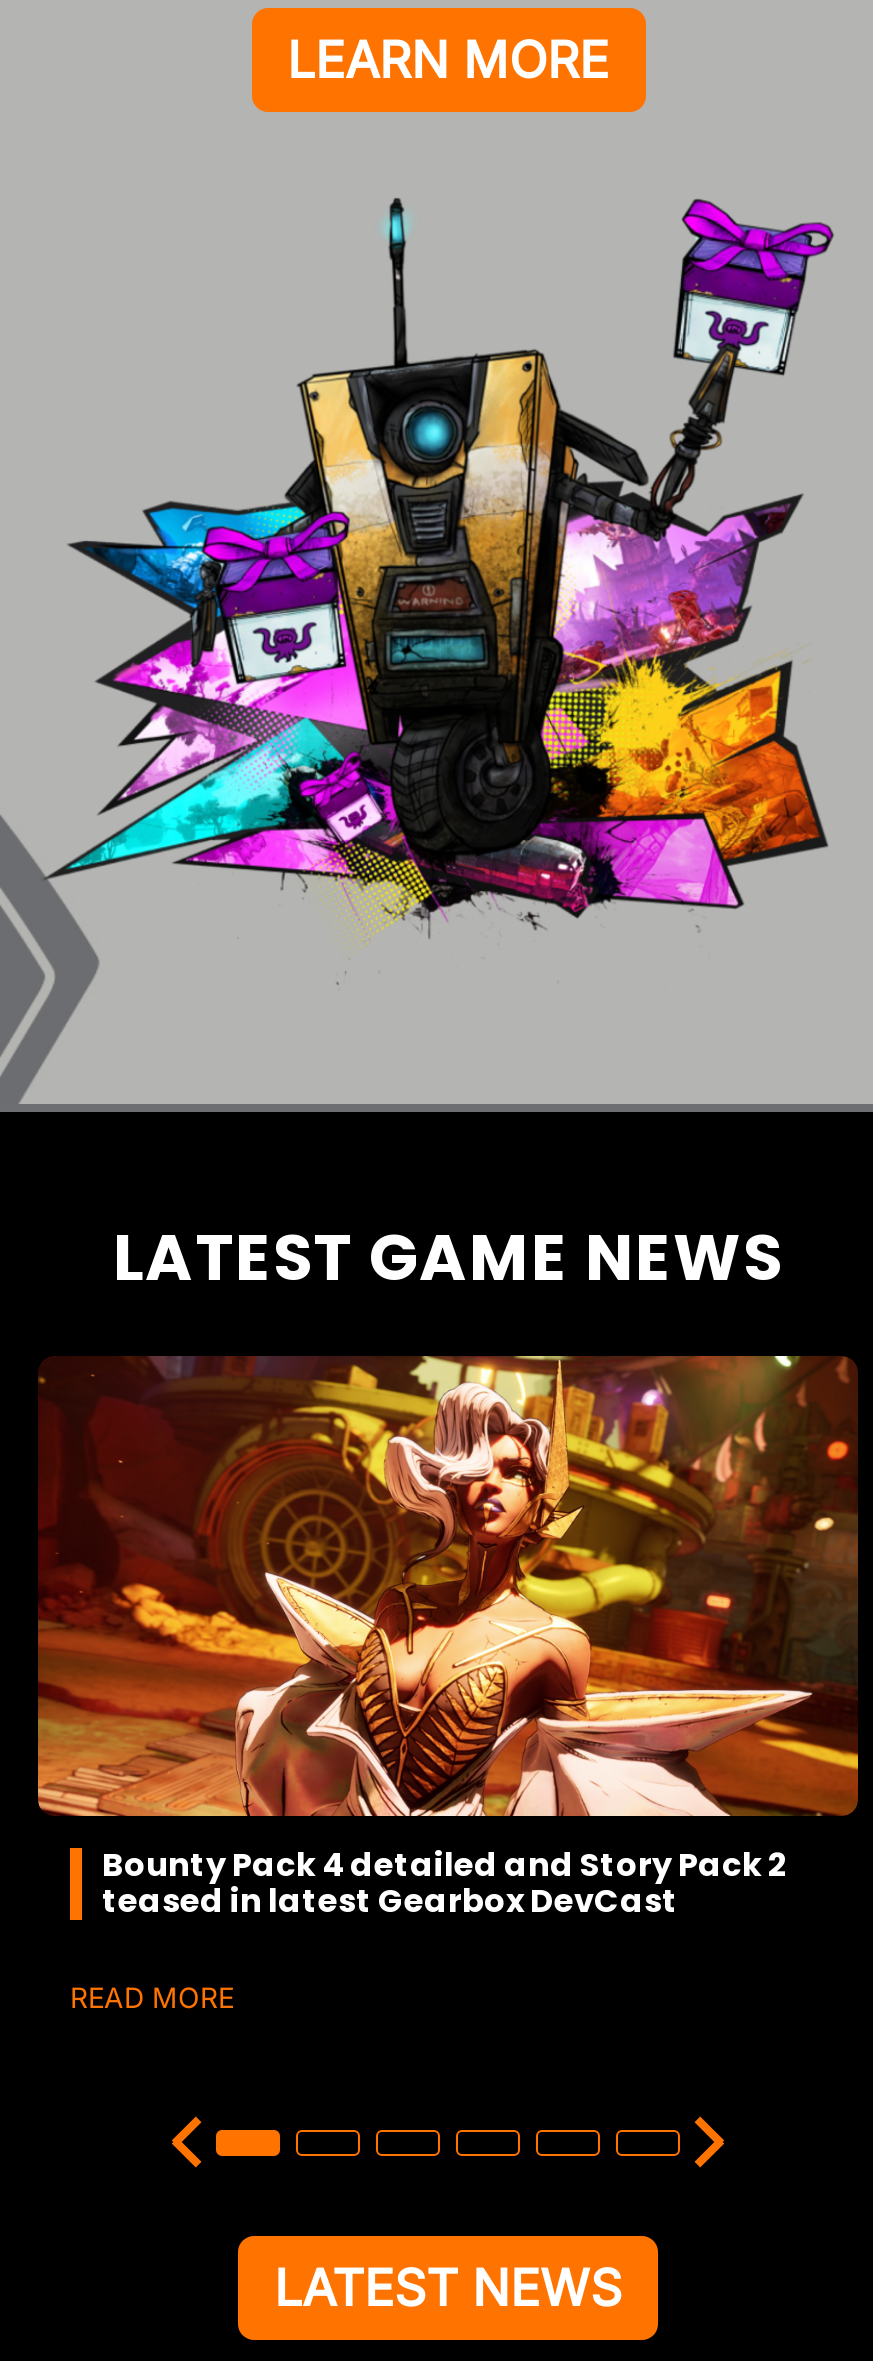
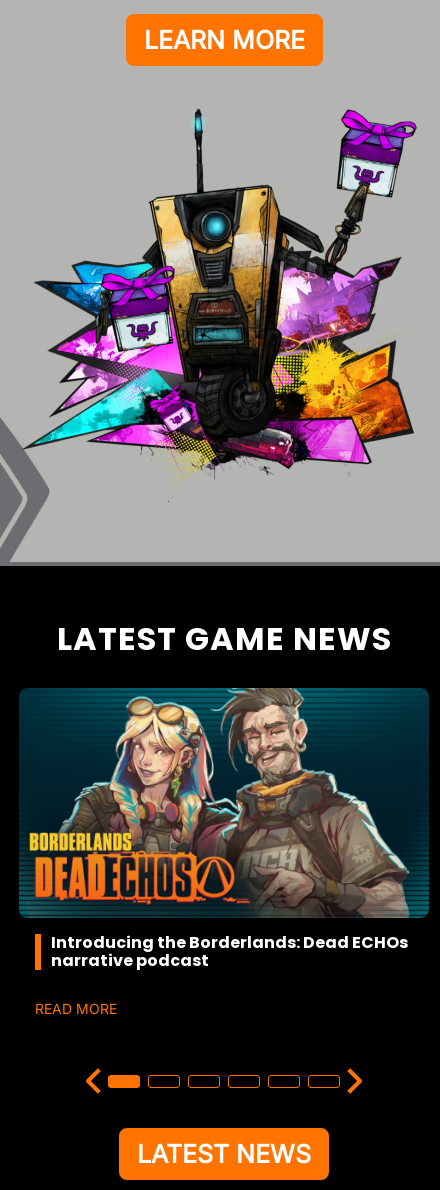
- [image]
- Bounty Pack 4 detailed and Story Pack 2
- teased in latest Gearbox DevCast
+ [image]
+ Introducing the Borderlands: Dead ECHOs
+ narrative podcast
